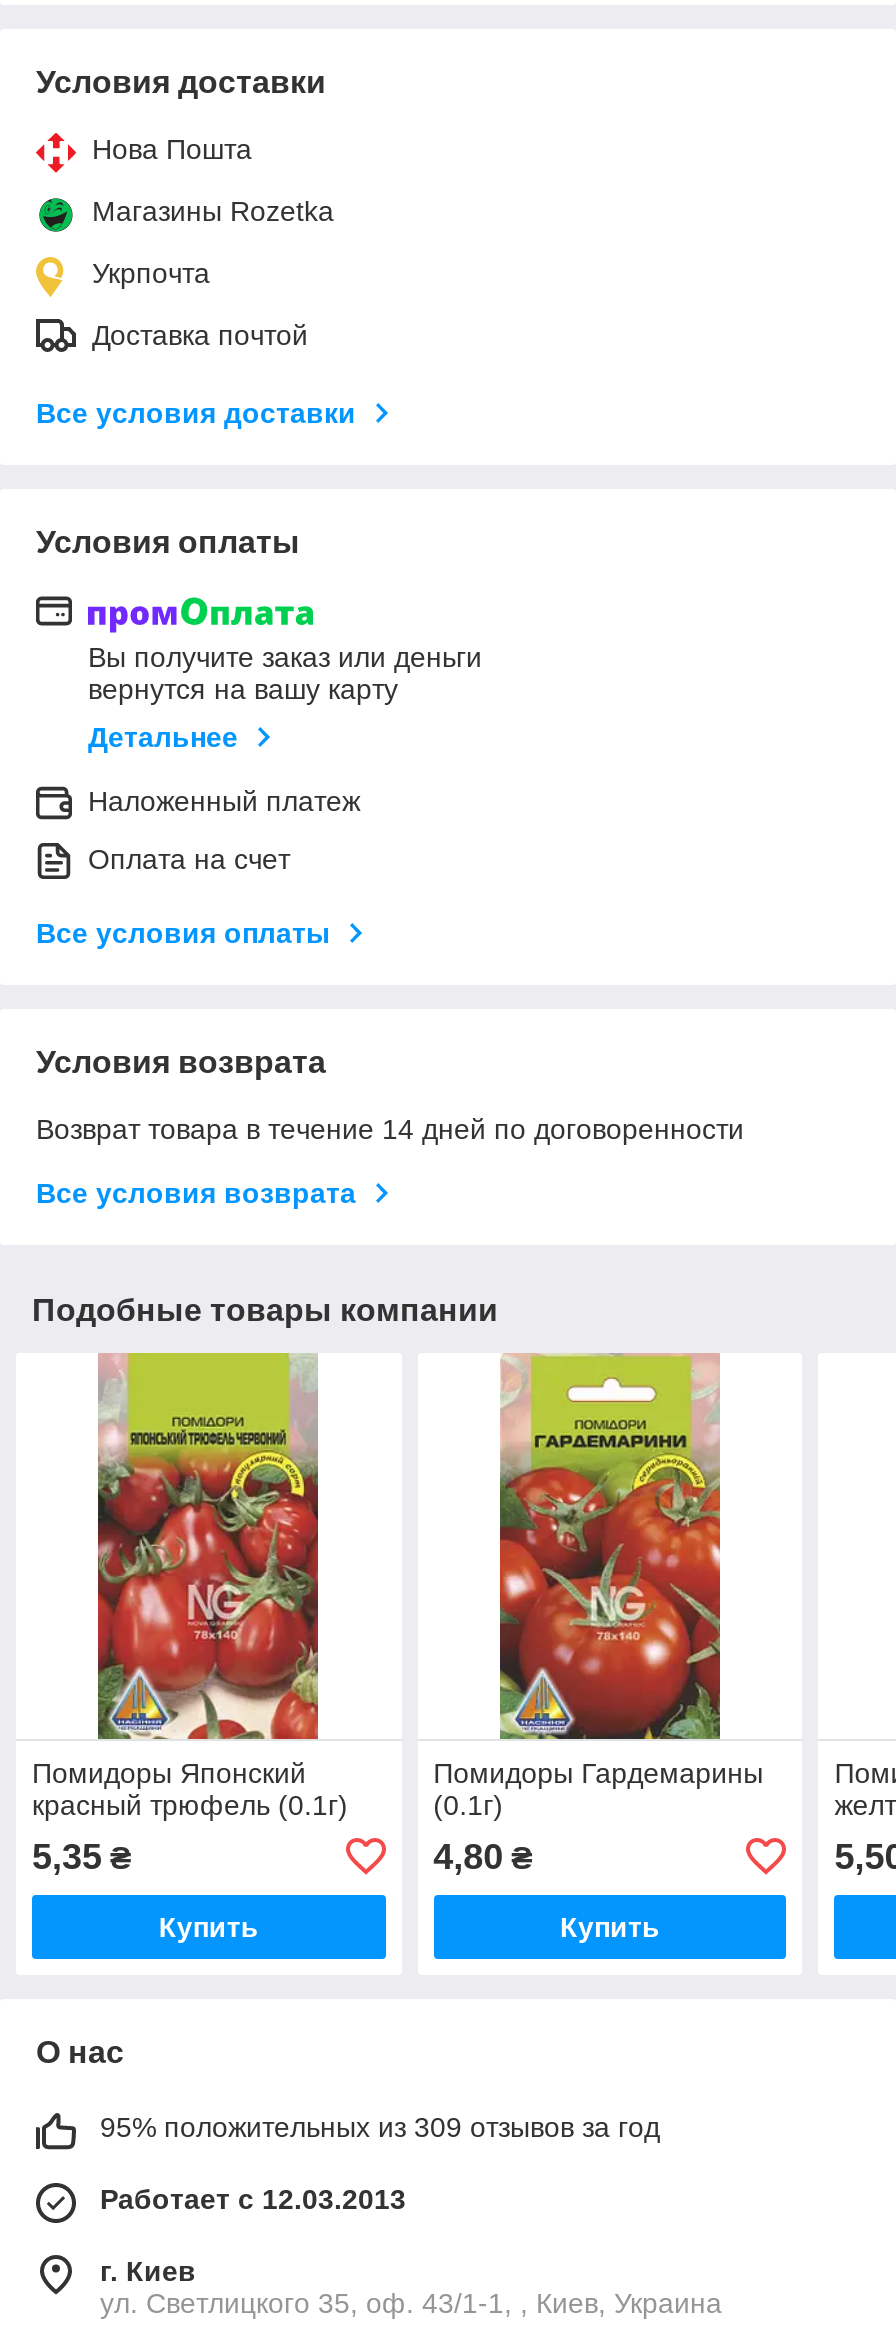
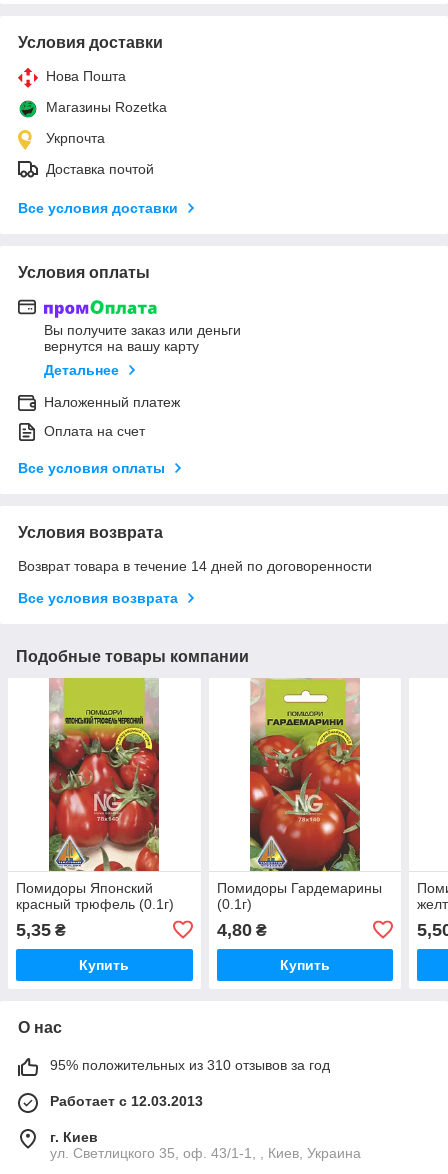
- 95% положительных из 309 отзывов за год
+ 95% положительных из 310 отзывов за год
